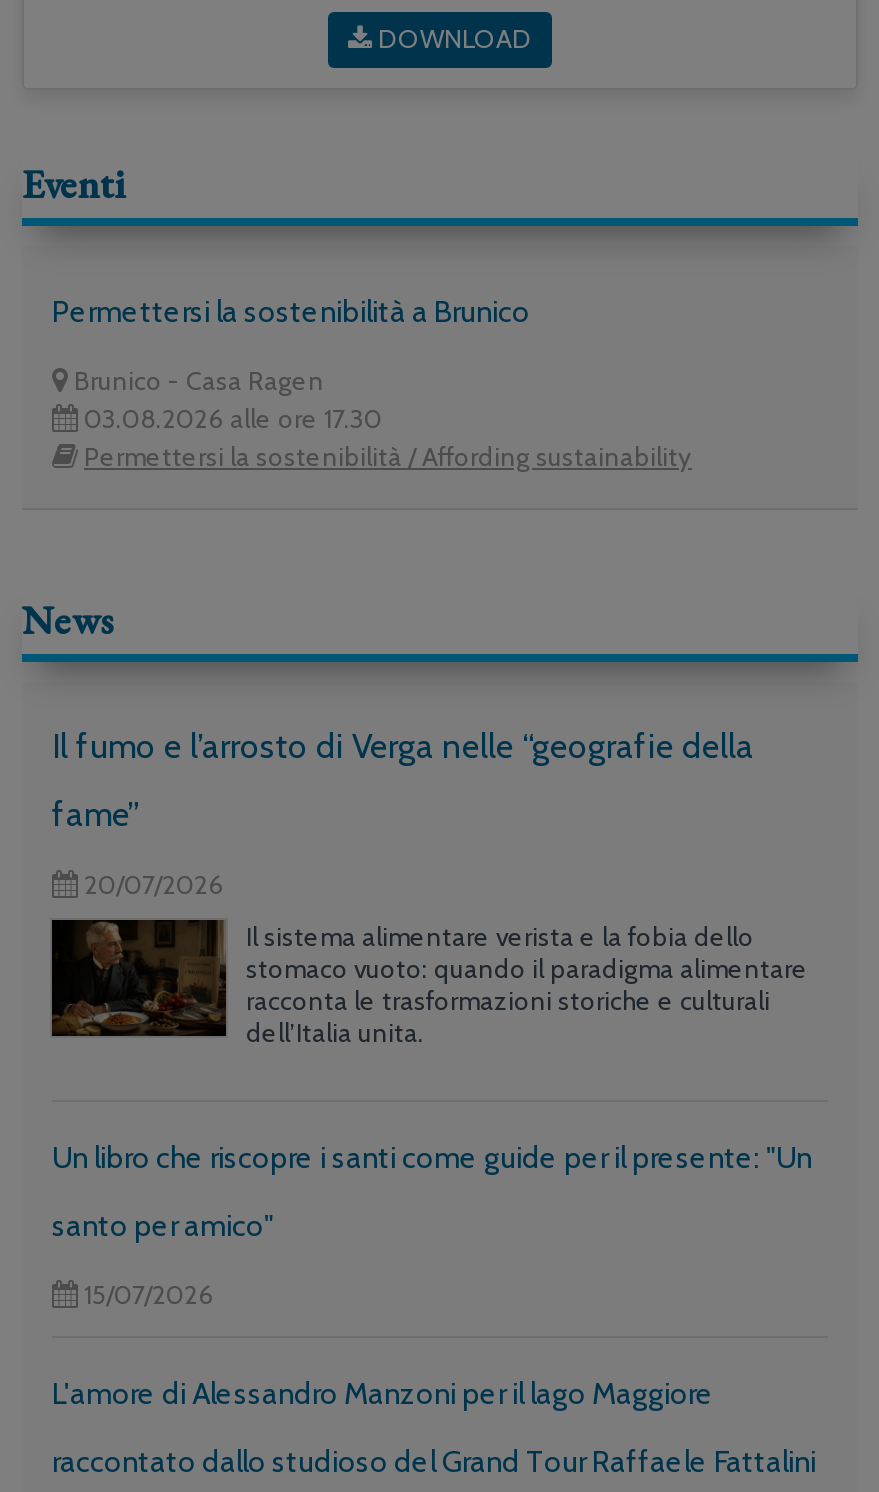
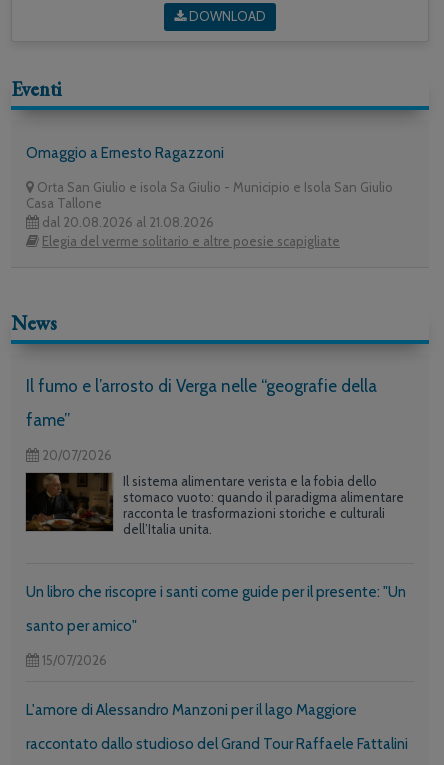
- Permettersi la sostenibilità a Brunico
+ Omaggio a Ernesto Ragazzoni

- Brunico - Casa Ragen
- 03.08.2026 alle ore 17.30
- Permettersi la sostenibilità / Affording sustainability
+ Orta San Giulio e isola Sa Giulio - Municipio e Isola San Giulio
+ Casa Tallone
+ dal 20.08.2026 al 21.08.2026
+ Elegia del verme solitario e altre poesie scapigliate
